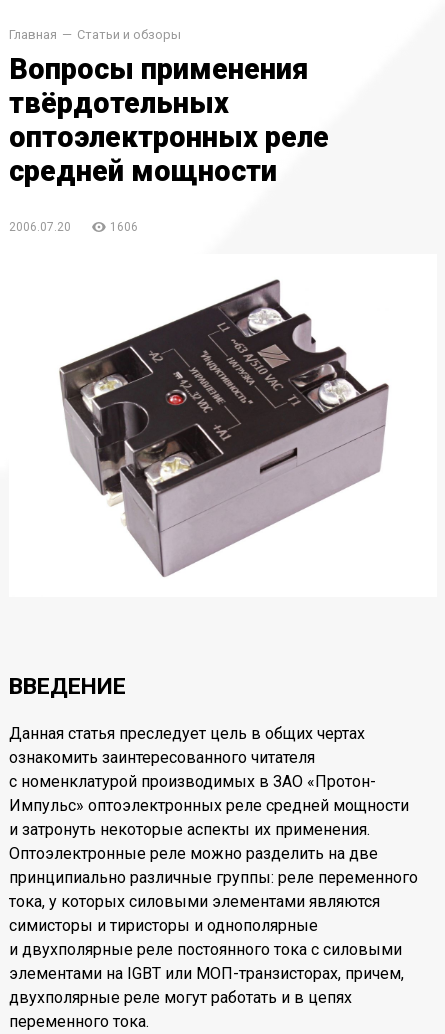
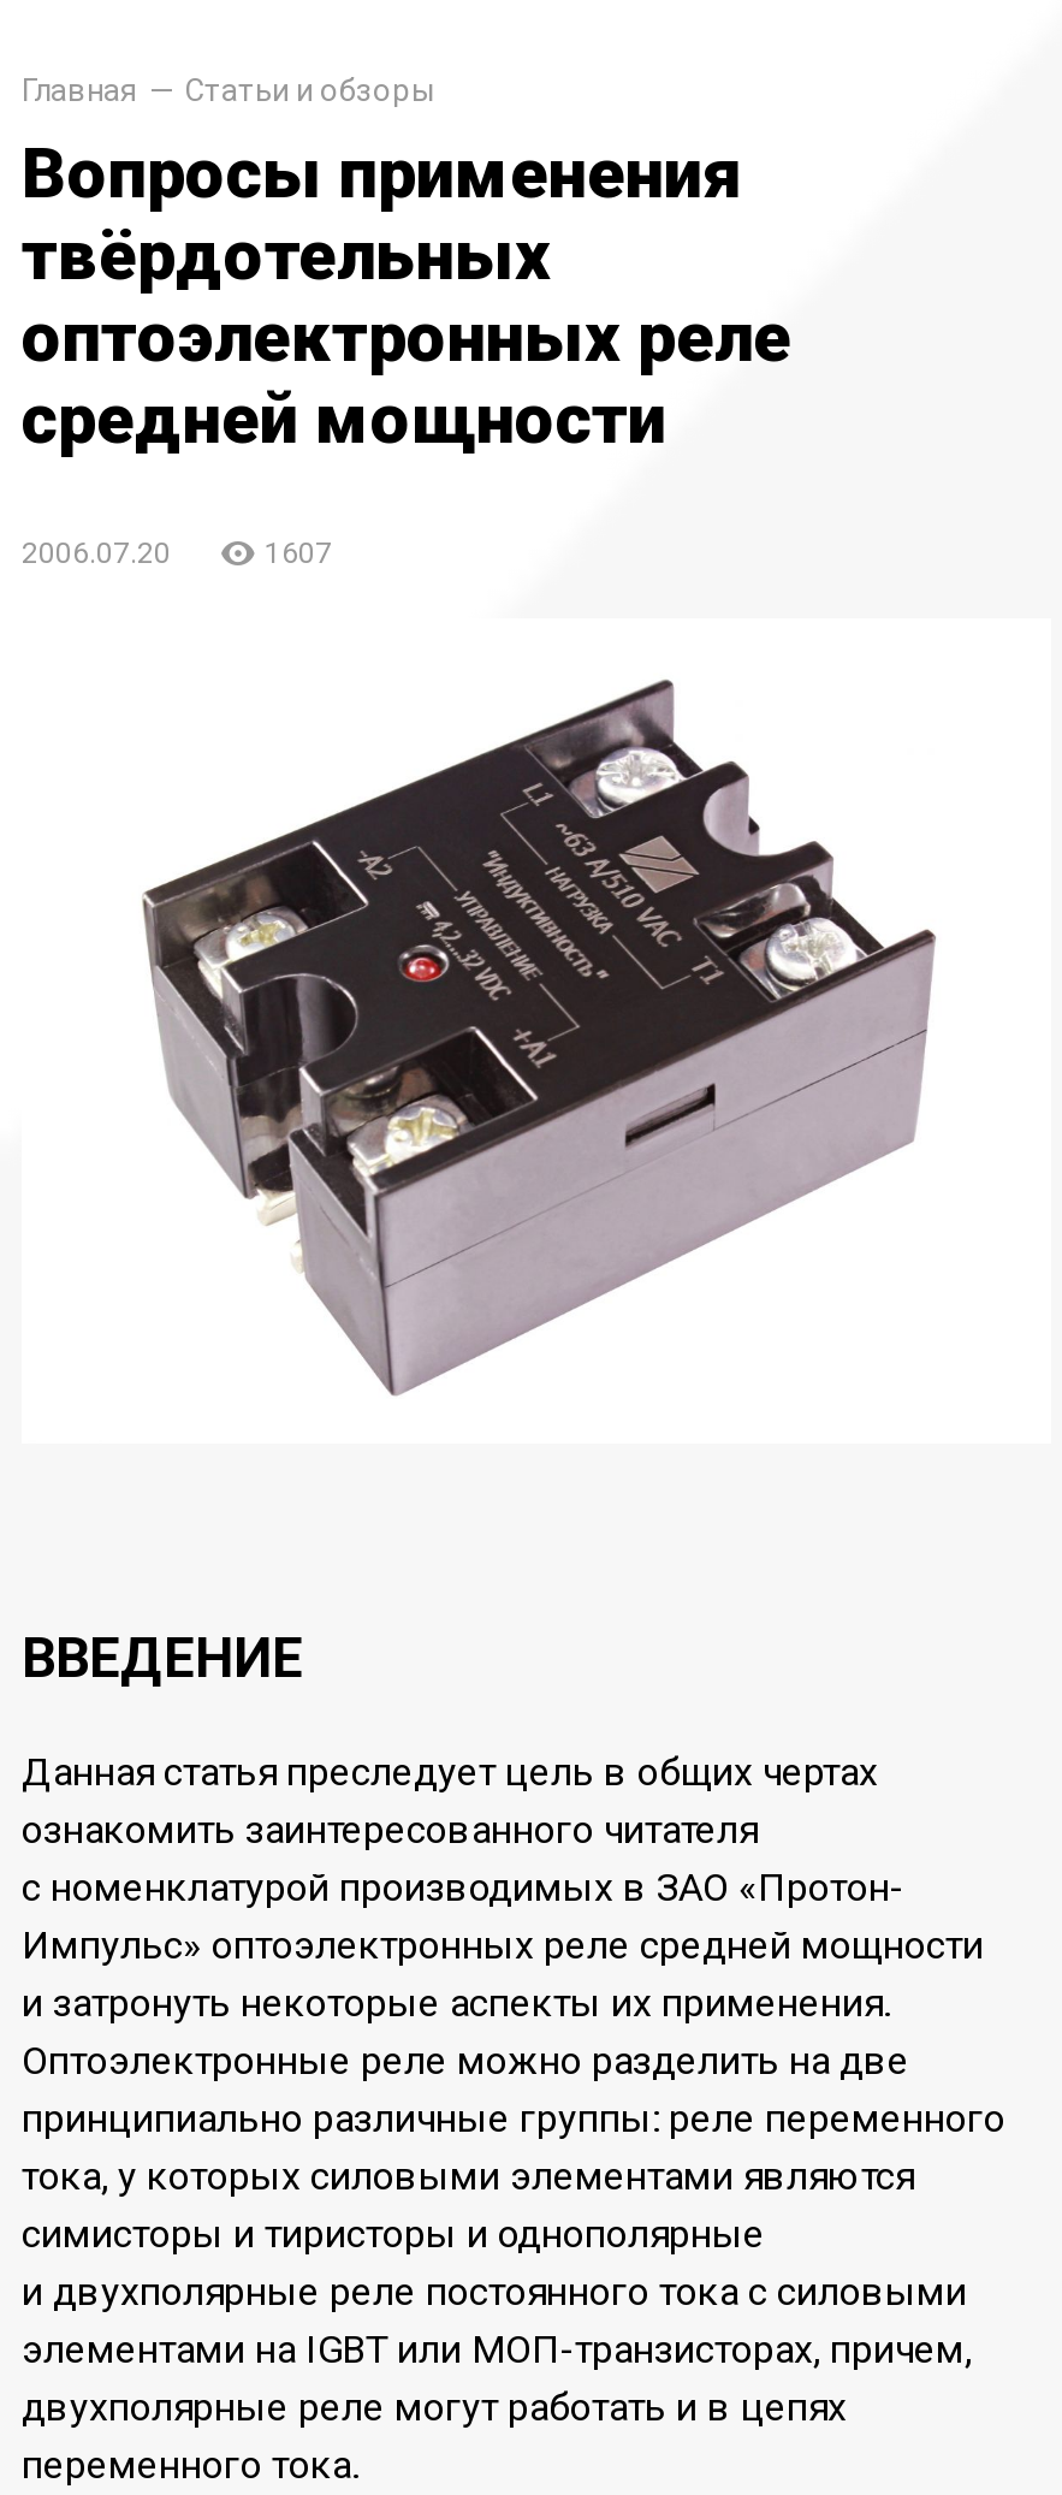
- 1606
+ 1607
